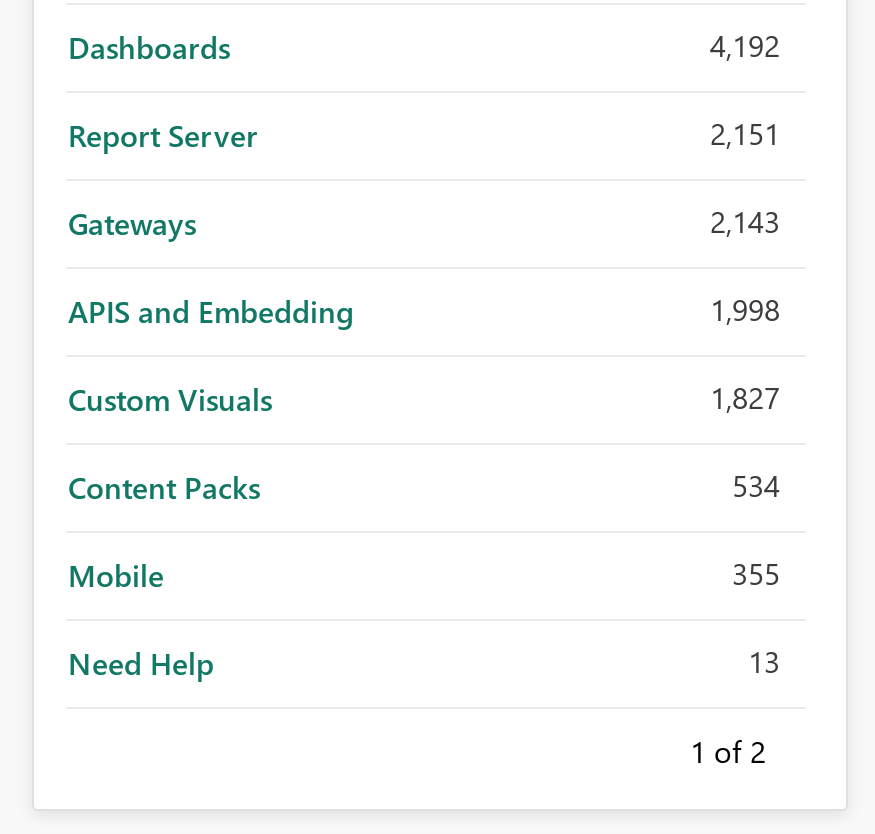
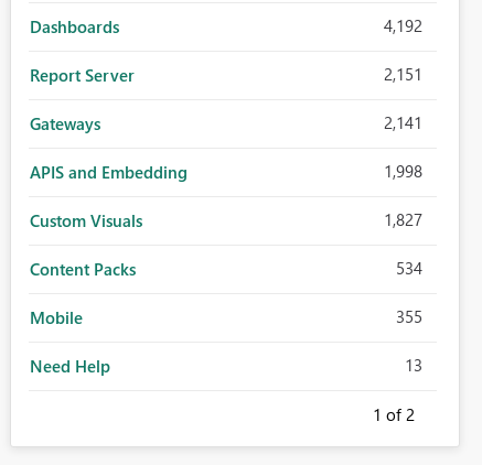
- 2,143
+ 2,141
